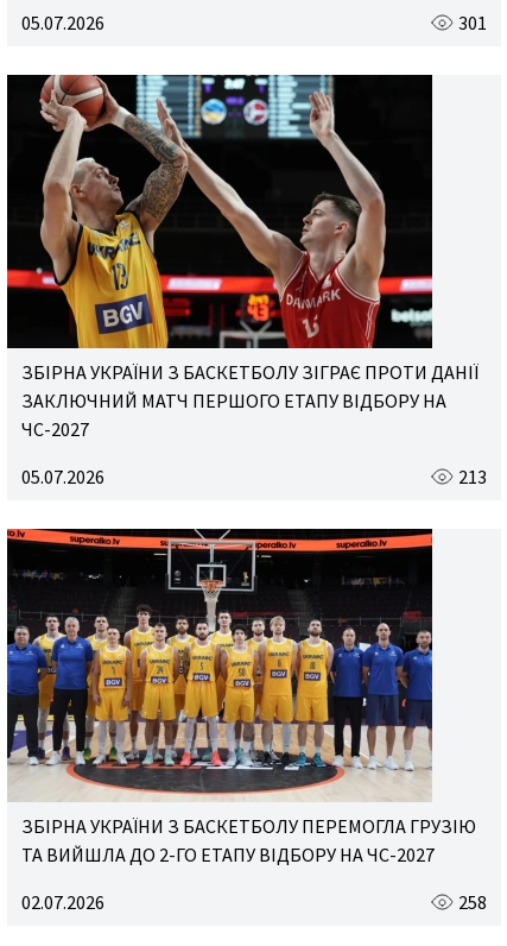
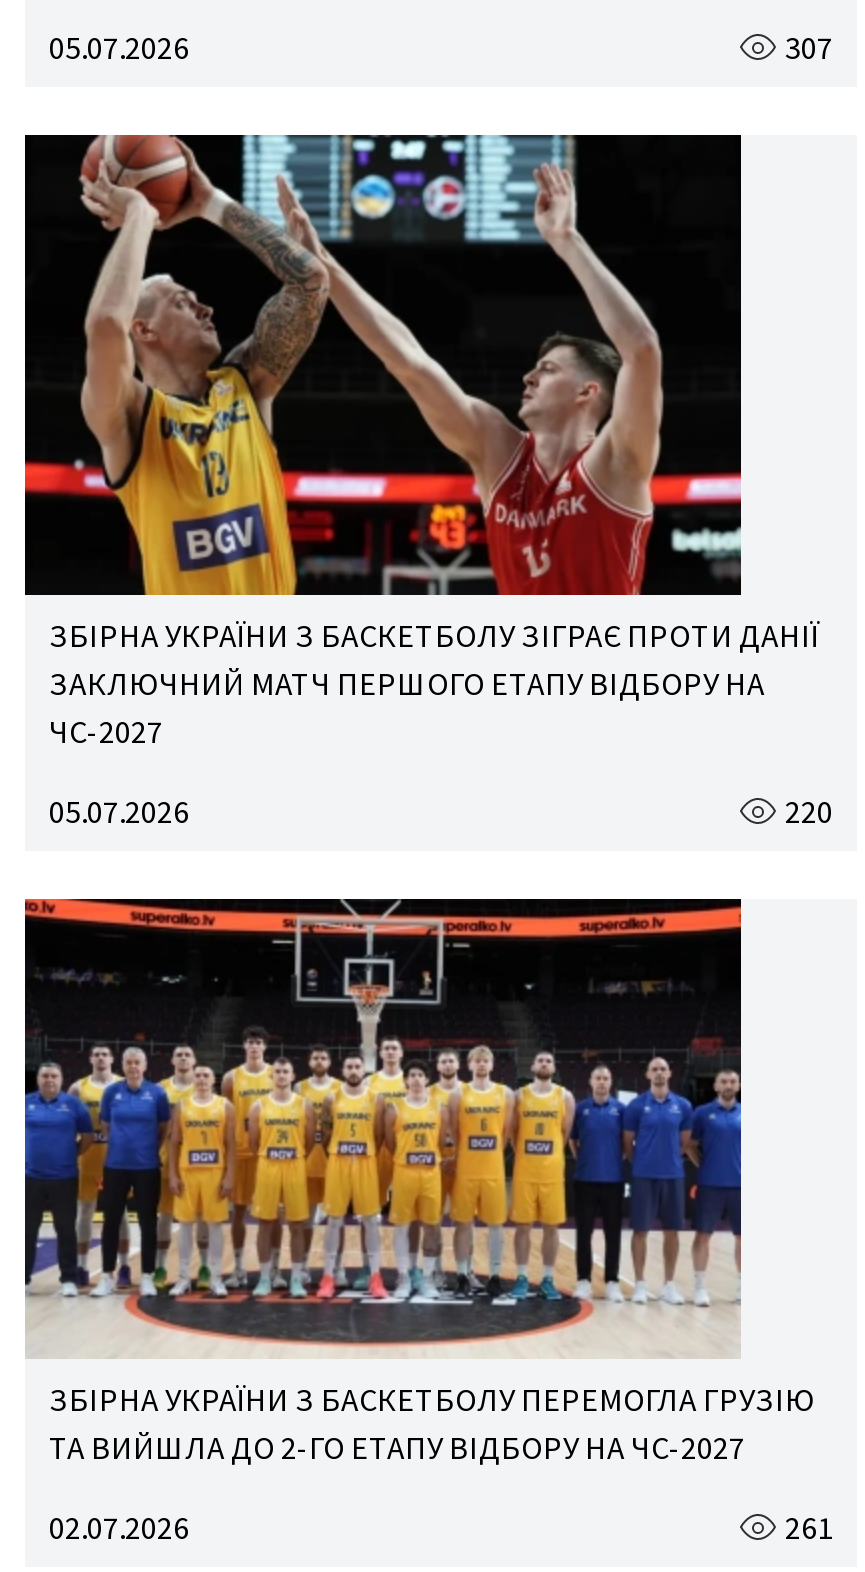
- 301
+ 307

- 213
+ 220

- 258
+ 261
